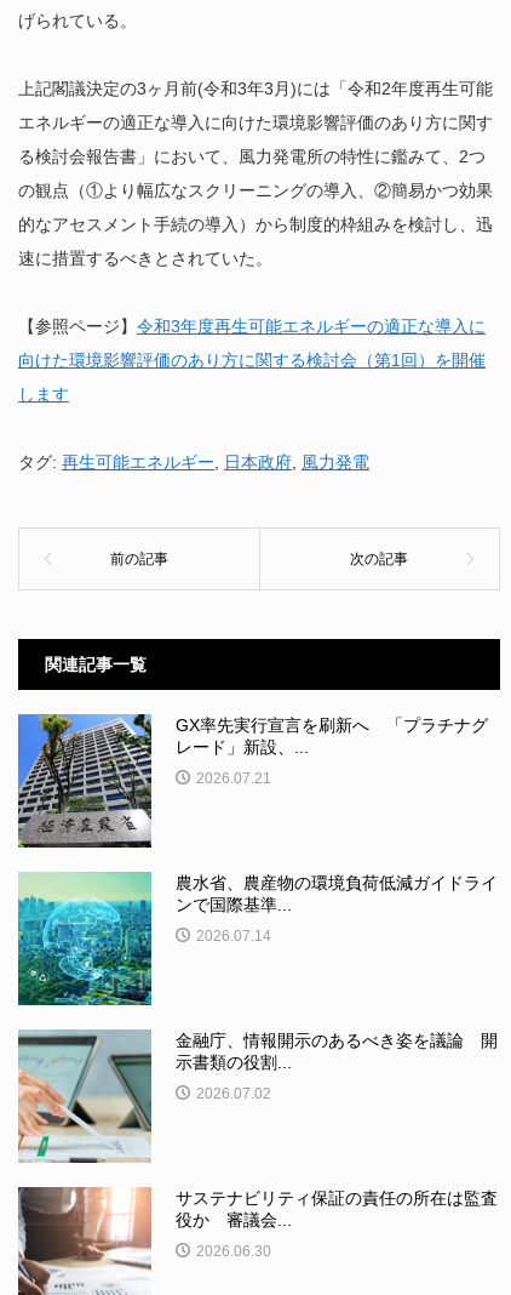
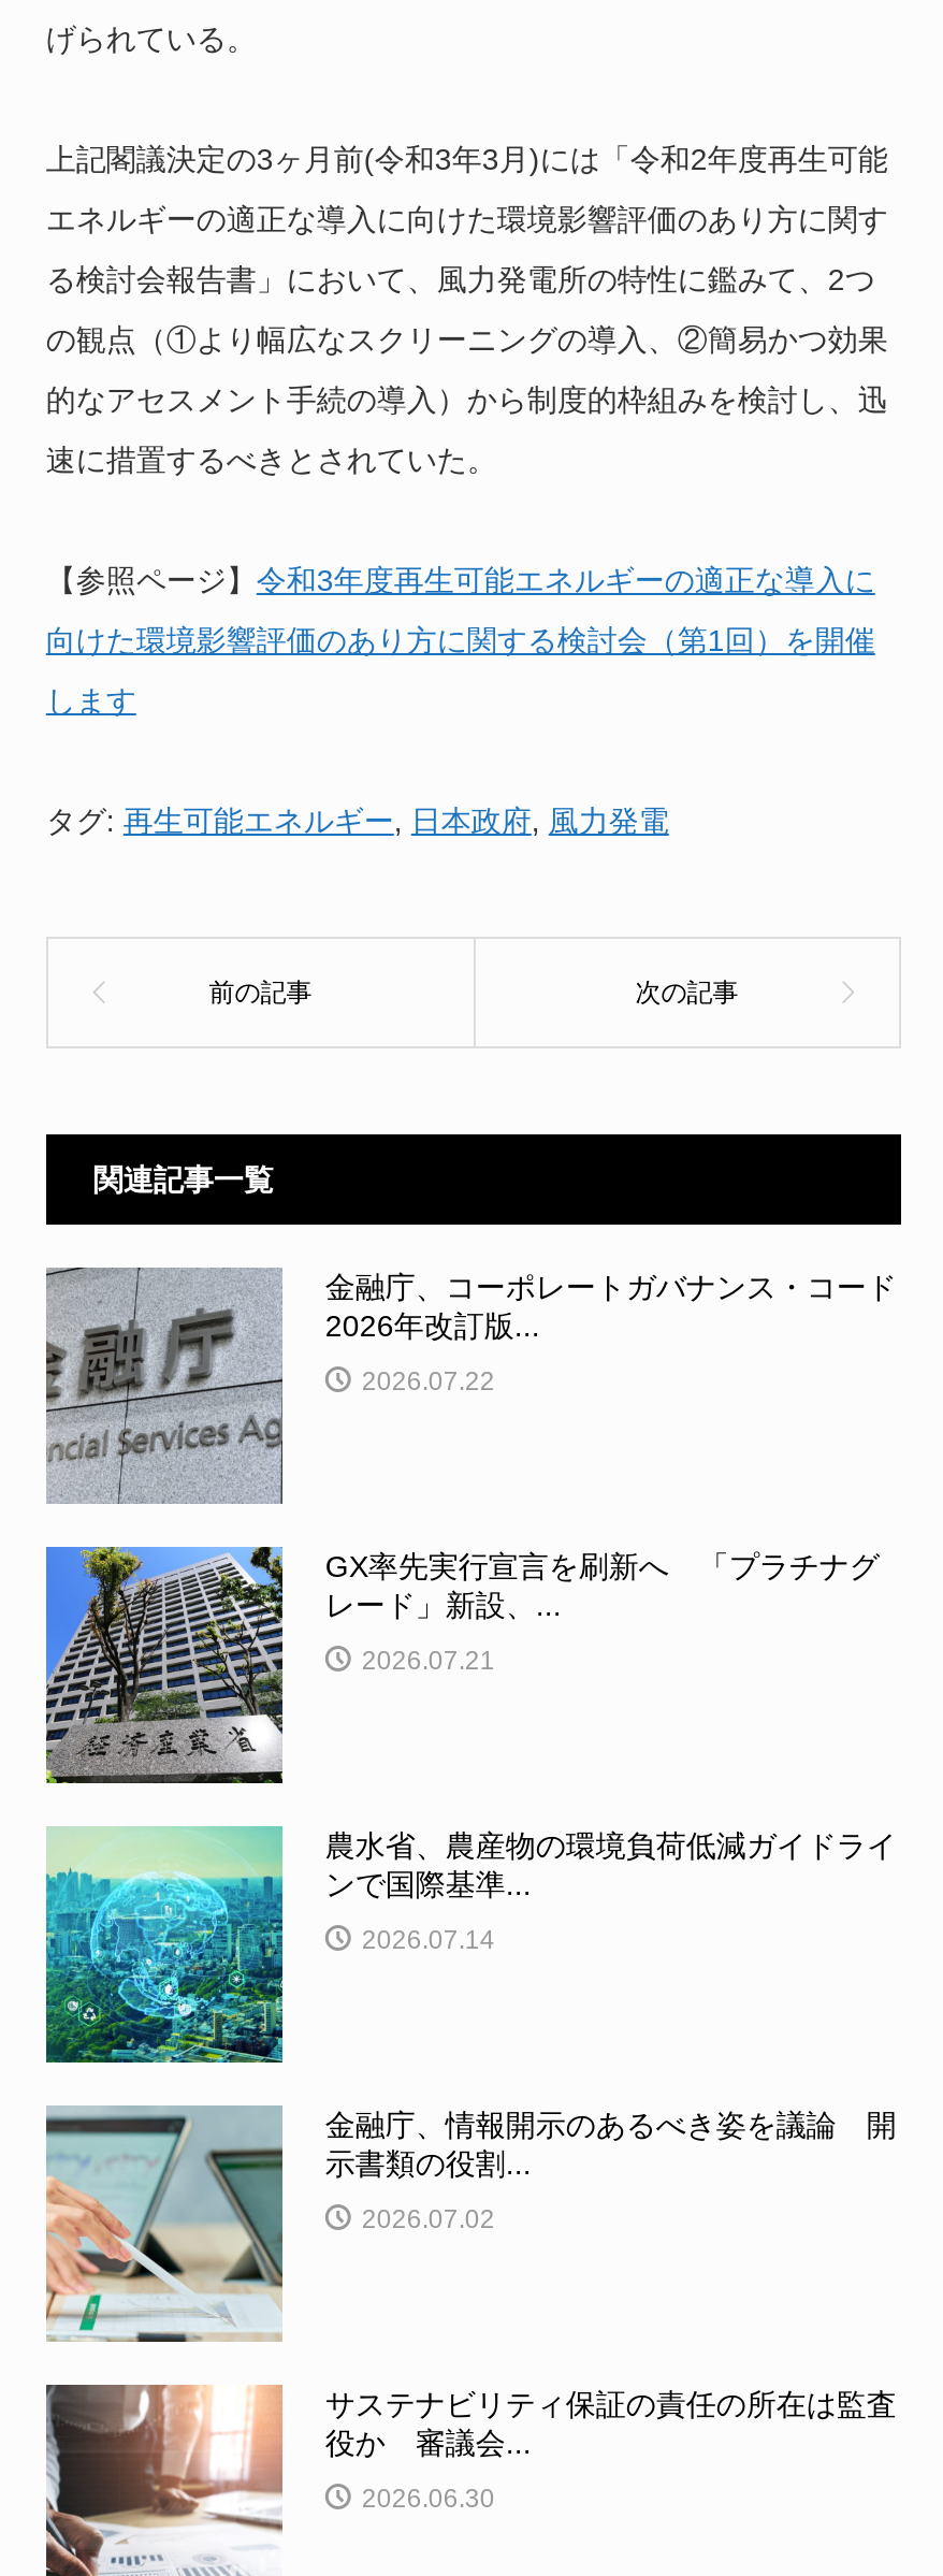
+ [image]
+ 金融庁、コーポレートガバナンス・コード
+ 2026年改訂版...
+ 2026.07.22
